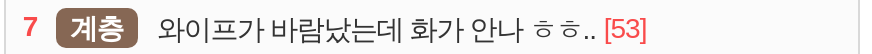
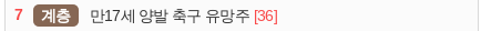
- 와이프가 바람났는데 화가 안나 ㅎㅎ.. [53]
+ 만17세 양발 축구 유망주 [36]
